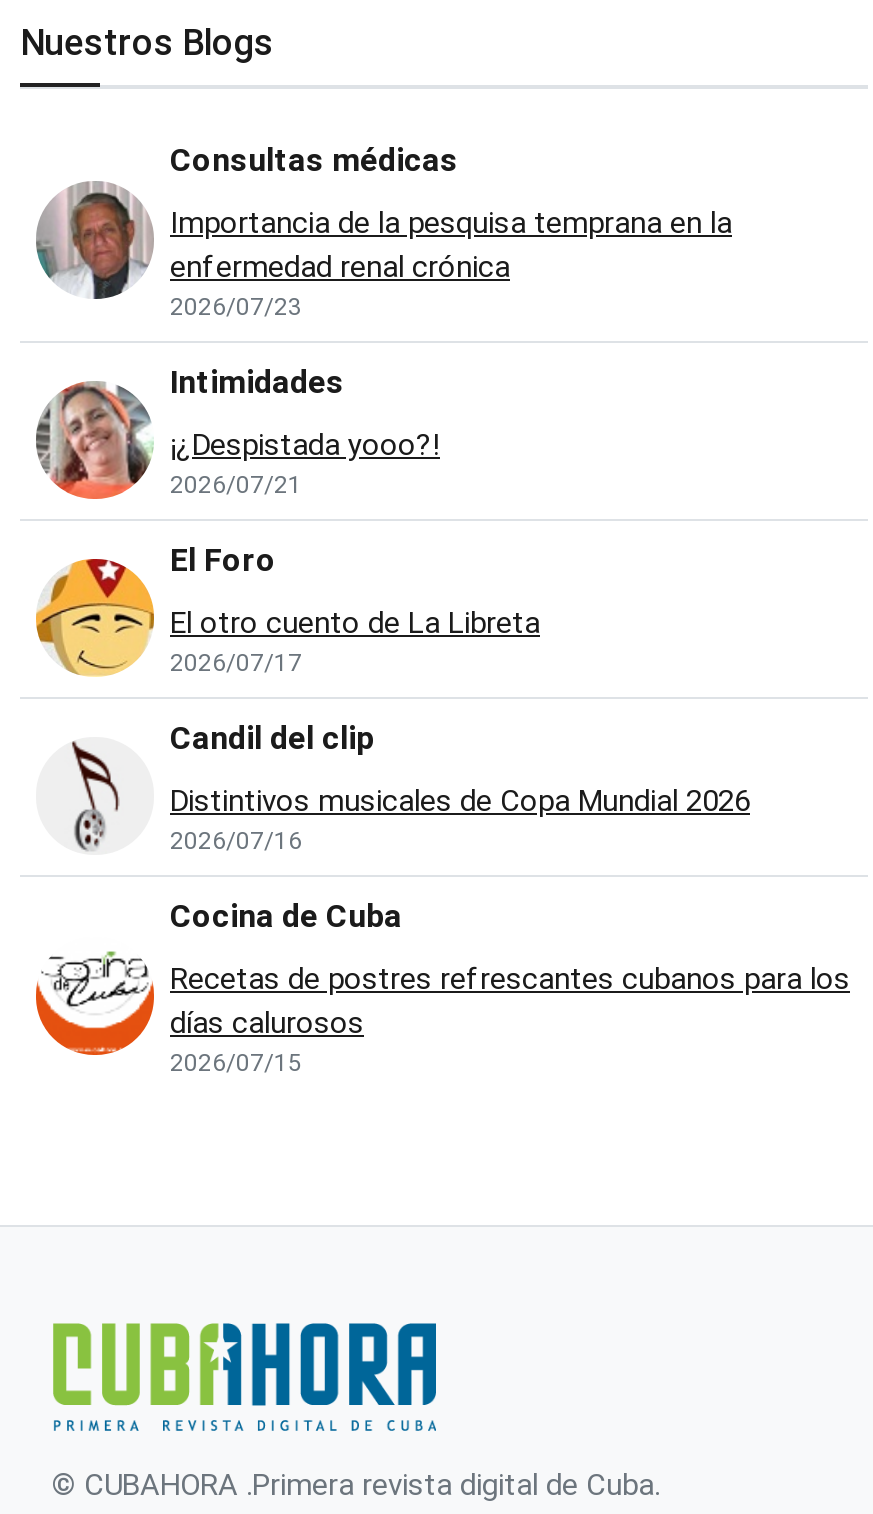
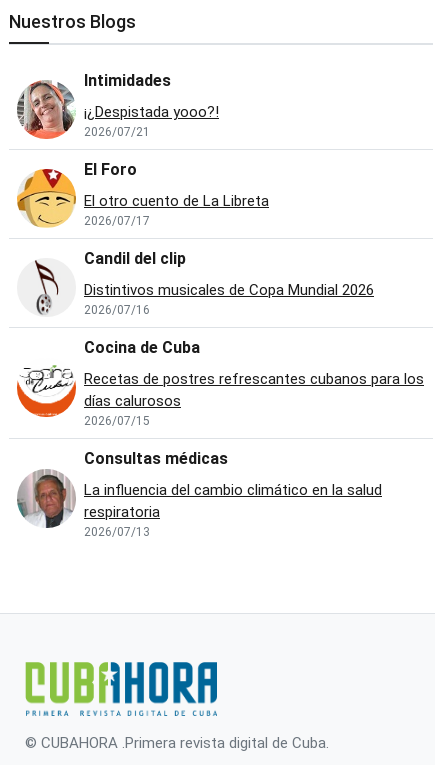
moved down: [image] | Consultas médicas

- Importancia de la pesquisa temprana en la
- enfermedad renal crónica
- 2026/07/23

moved up: [image] | Intimidades | ¡¿Despistada yooo?! | ... | días calurosos | 2026/07/15

+ La influencia del cambio climático en la salud
+ respiratoria
+ 2026/07/13
